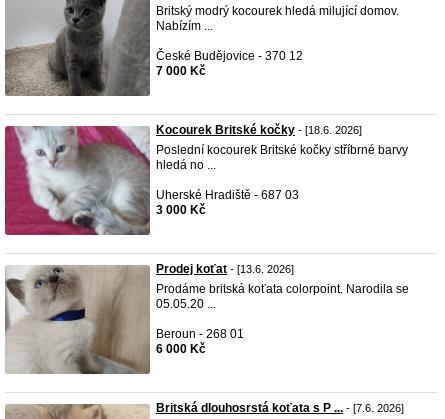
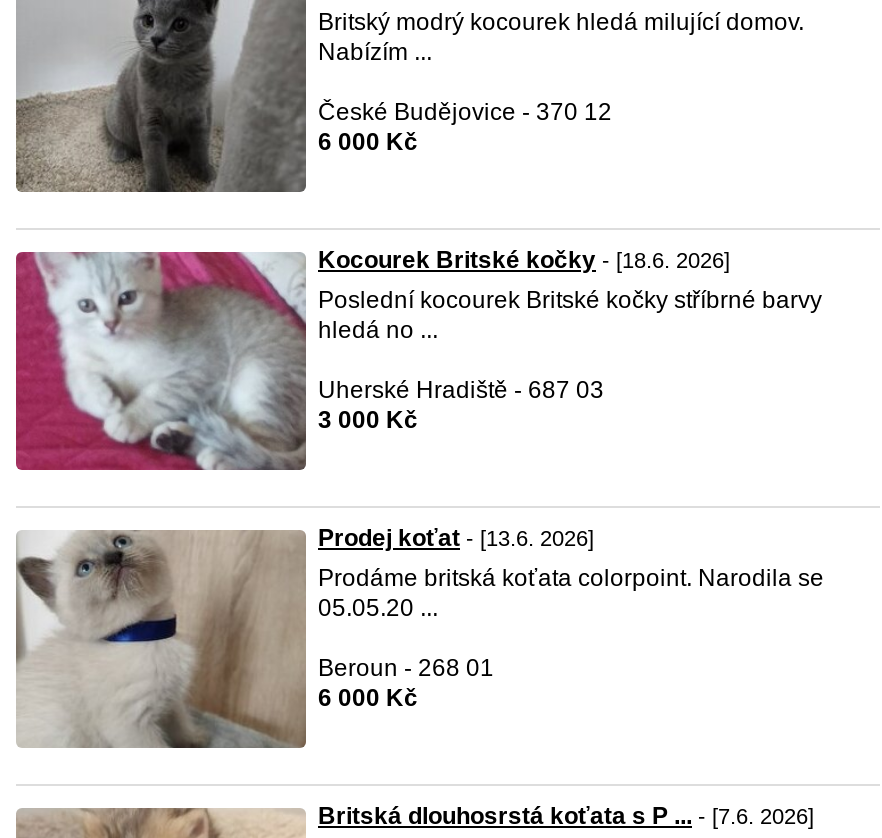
- 7 000 Kč
+ 6 000 Kč
